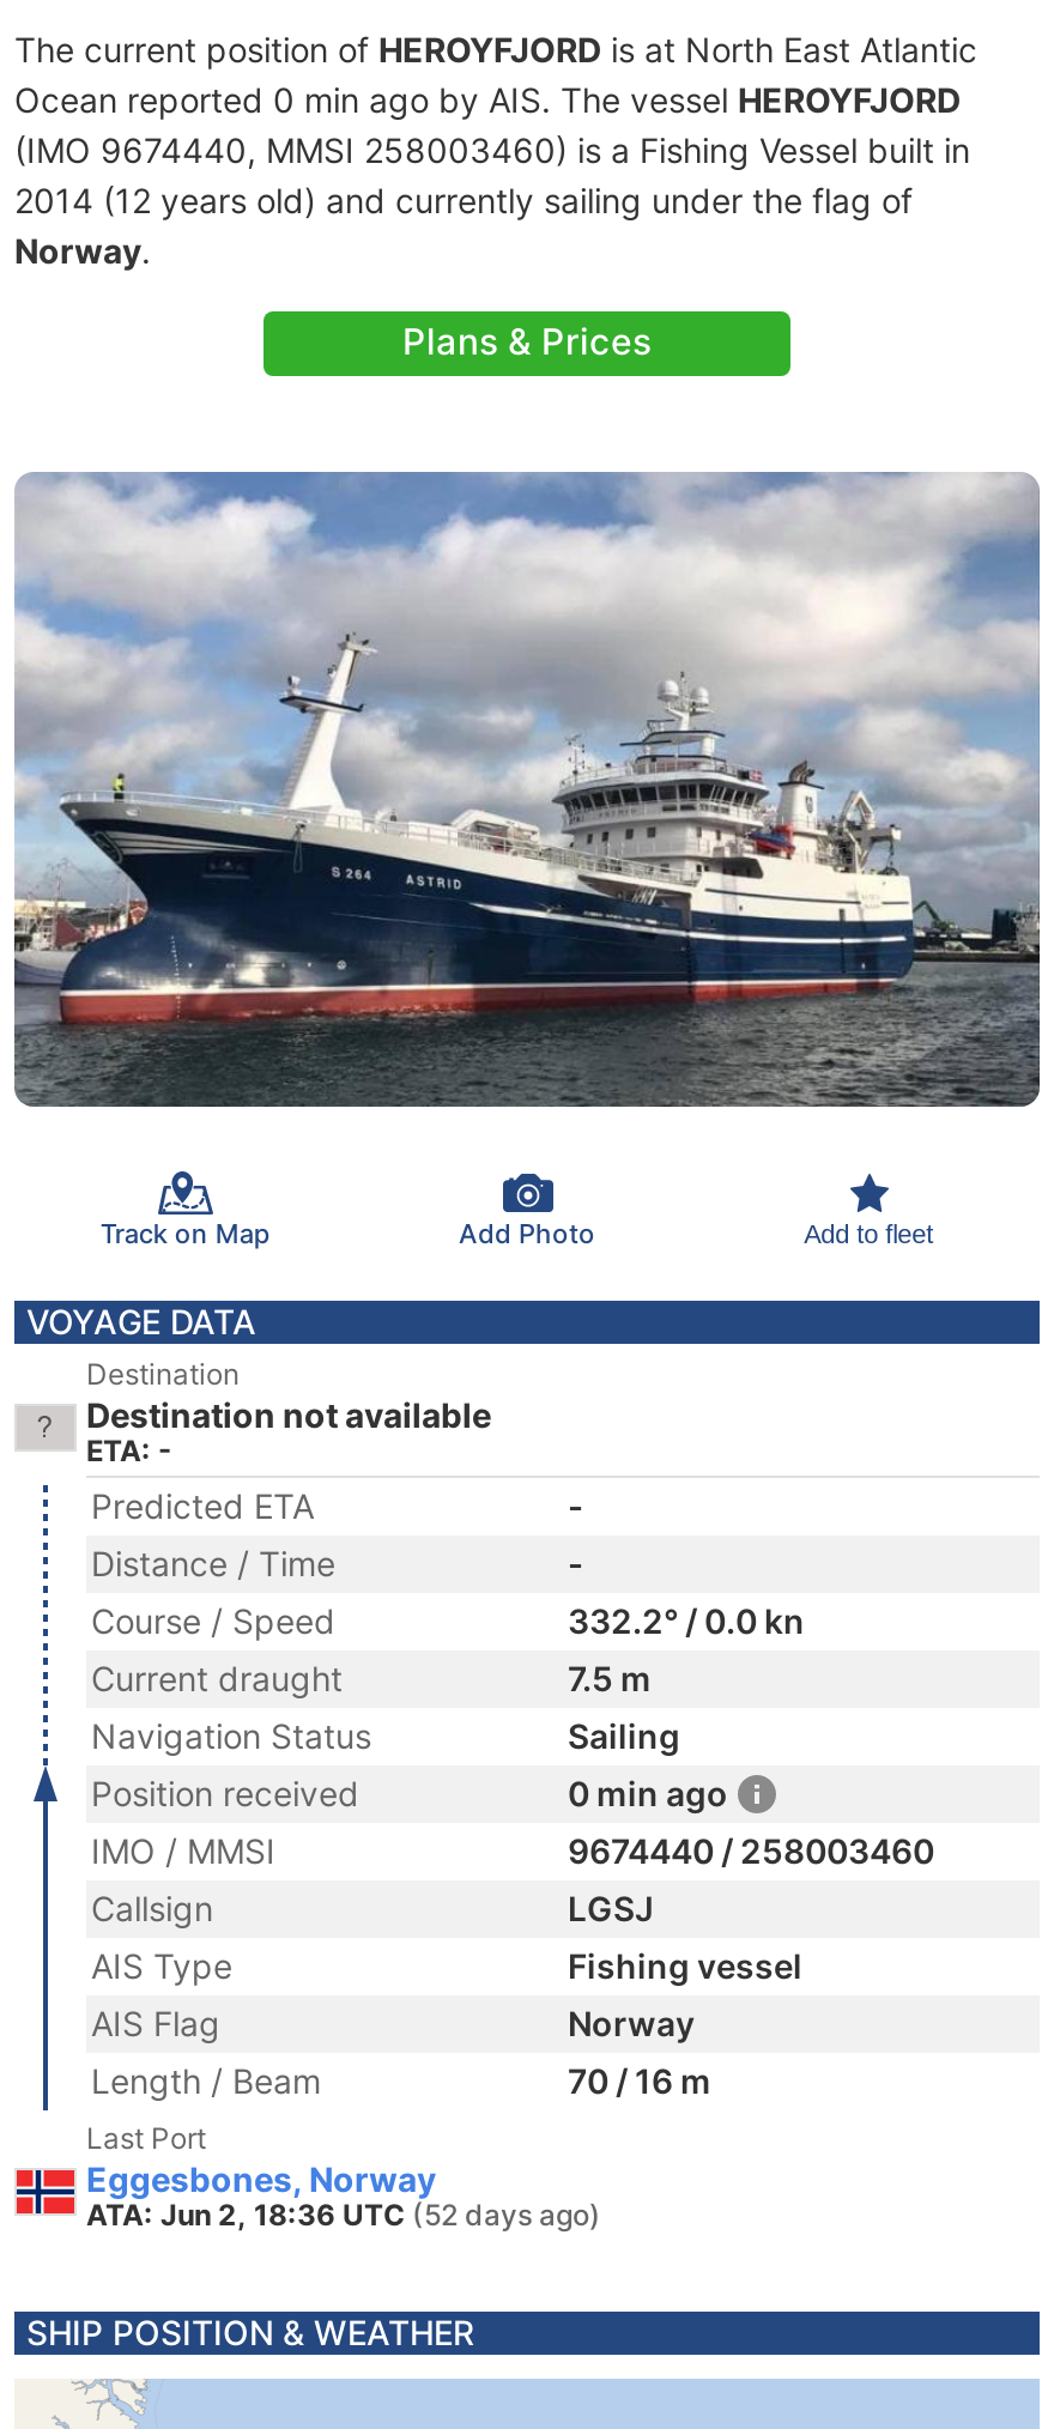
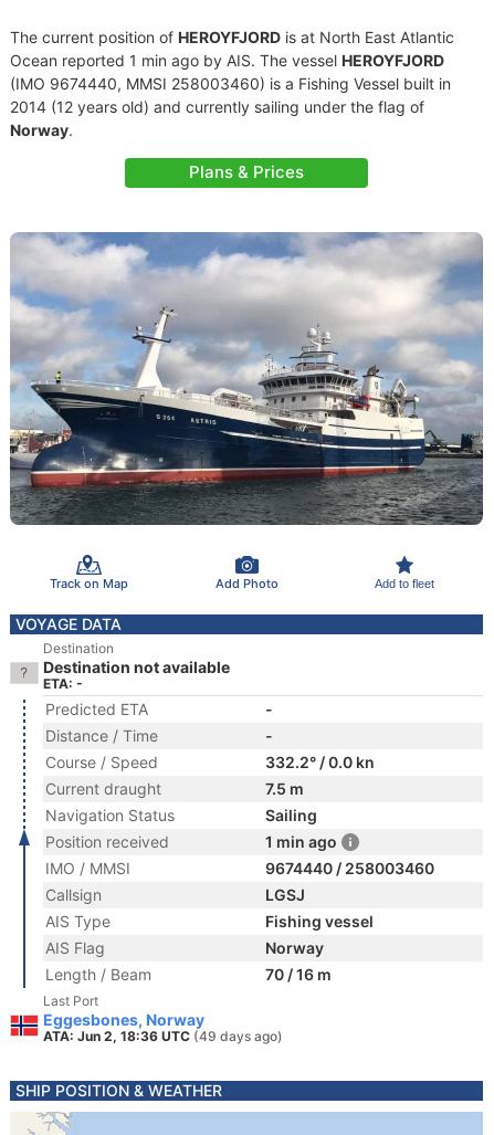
- Ocean reported 0 min ago by AIS. The vessel HEROYFJORD
+ Ocean reported 1 min ago by AIS. The vessel HEROYFJORD

- 0 min ago
+ 1 min ago

- ATA: Jun 2, 18:36 UTC (52 days ago)
+ ATA: Jun 2, 18:36 UTC (49 days ago)
